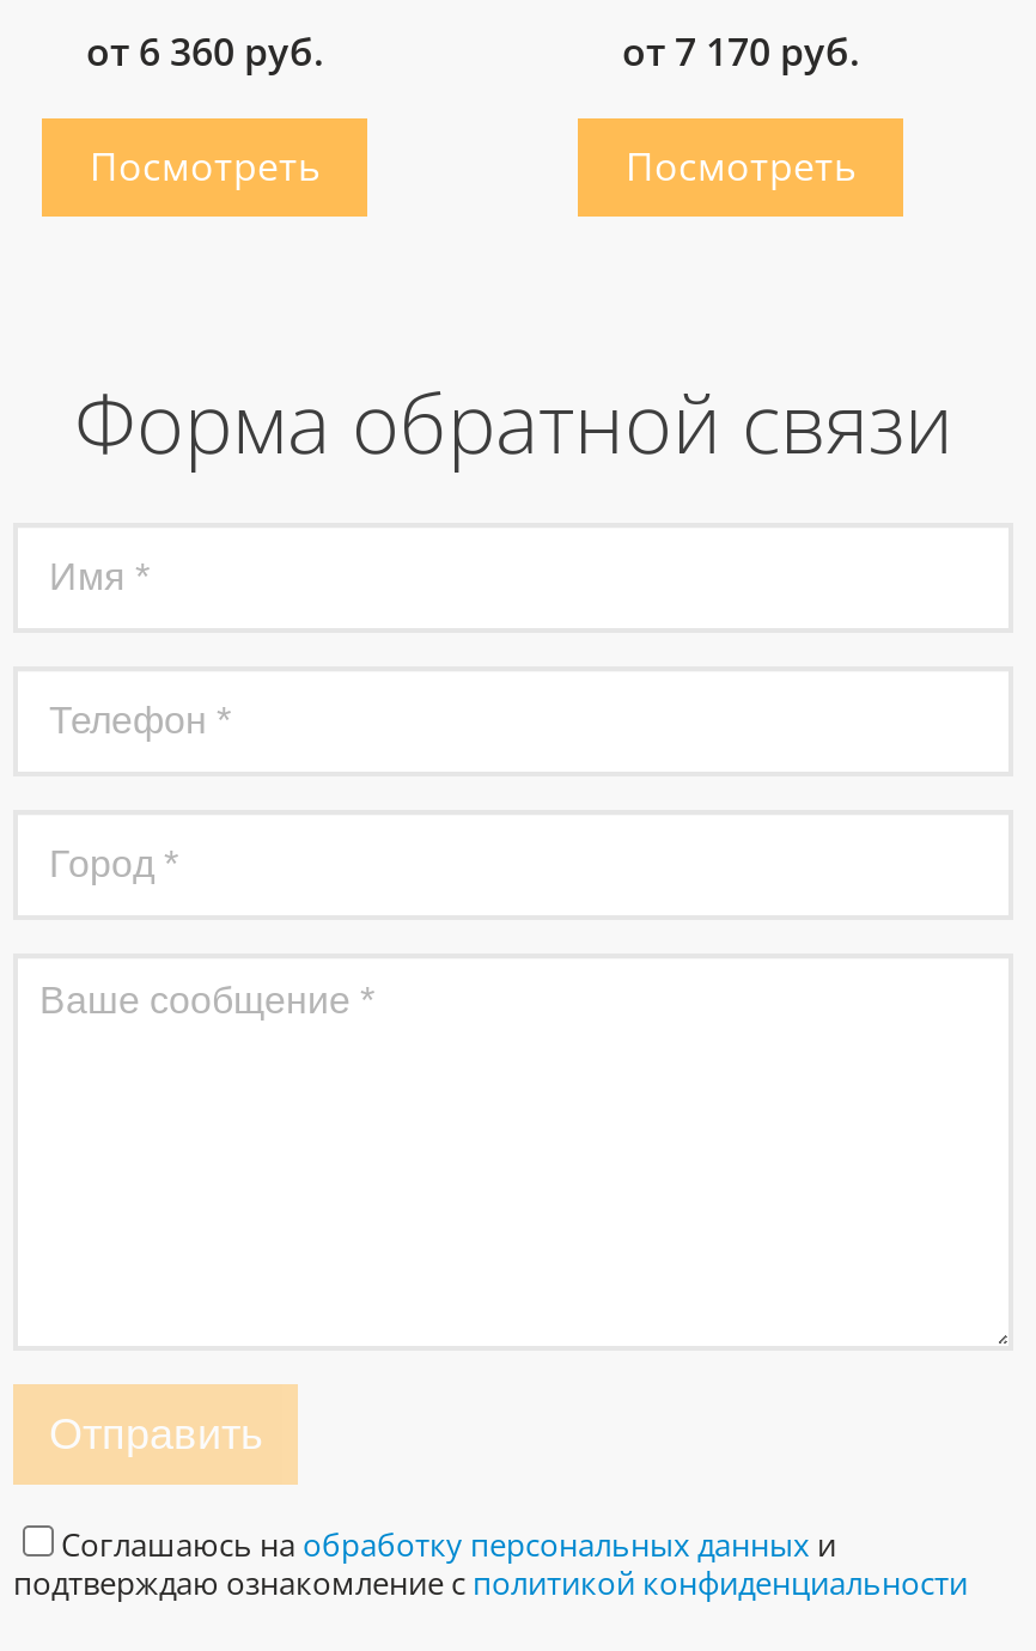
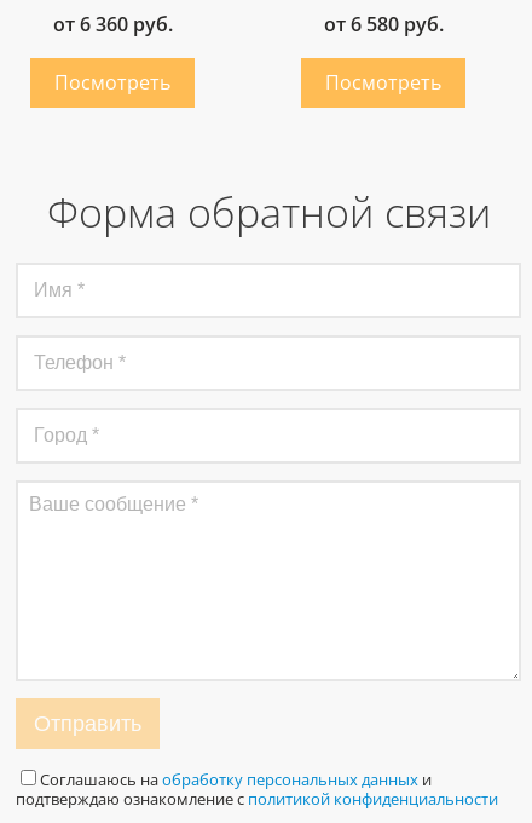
- от 7 170 руб.
+ от 6 580 руб.
